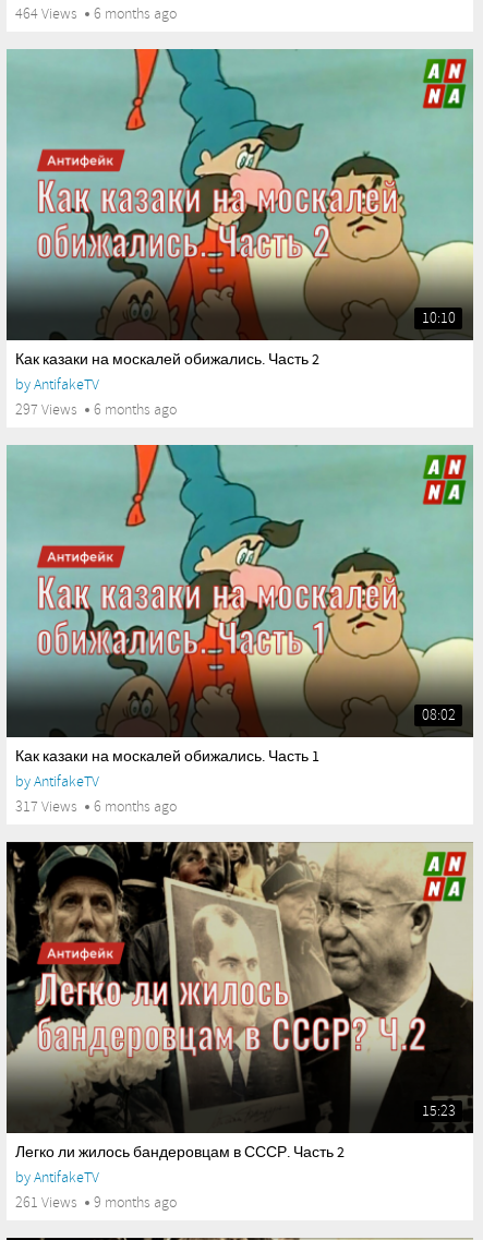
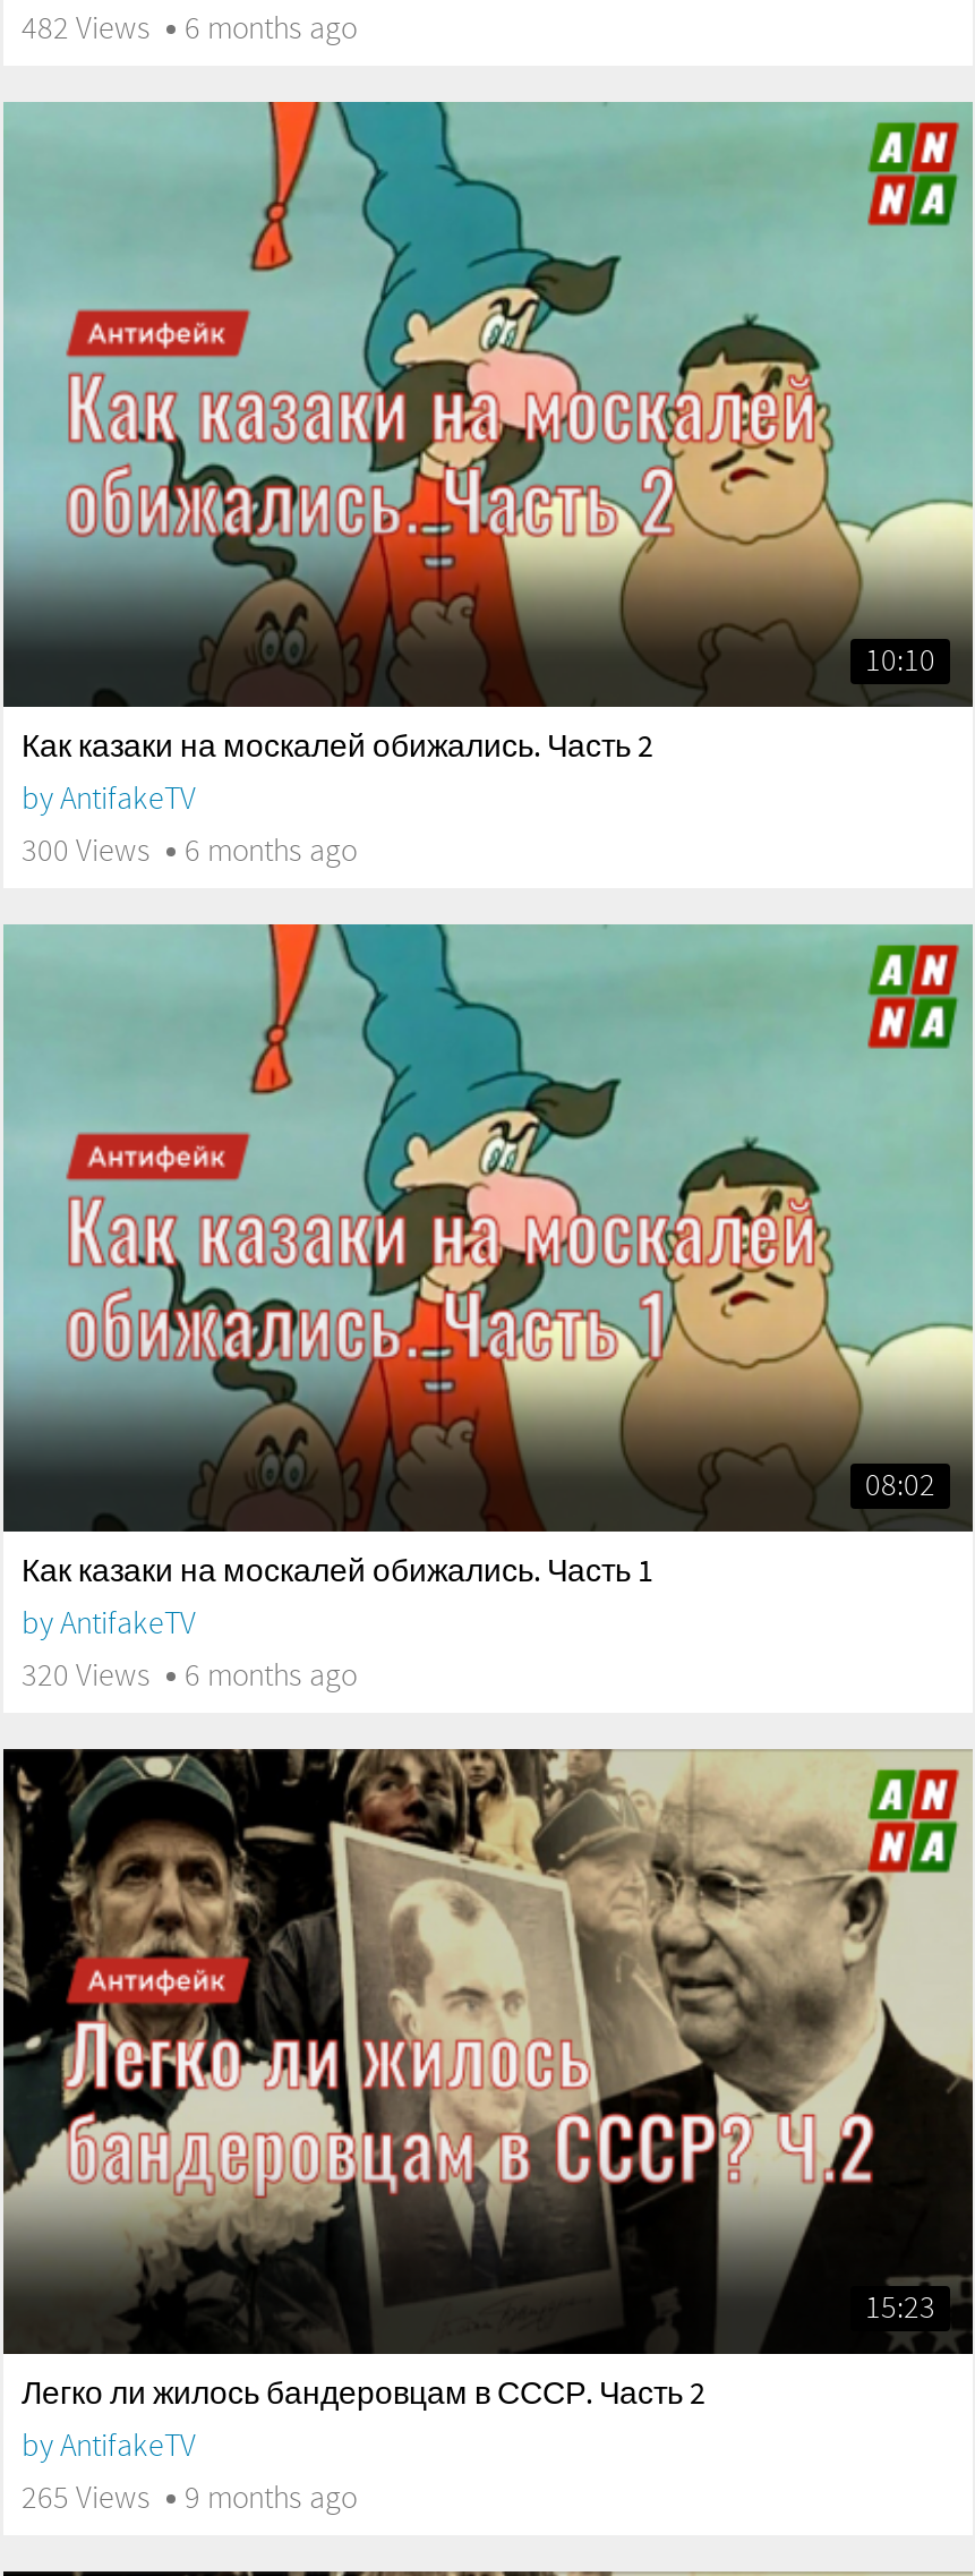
- 464 Views 6 months ago
+ 482 Views 6 months ago

- 297 Views 6 months ago
+ 300 Views 6 months ago

- 317 Views 6 months ago
+ 320 Views 6 months ago

- 261 Views 9 months ago
+ 265 Views 9 months ago
